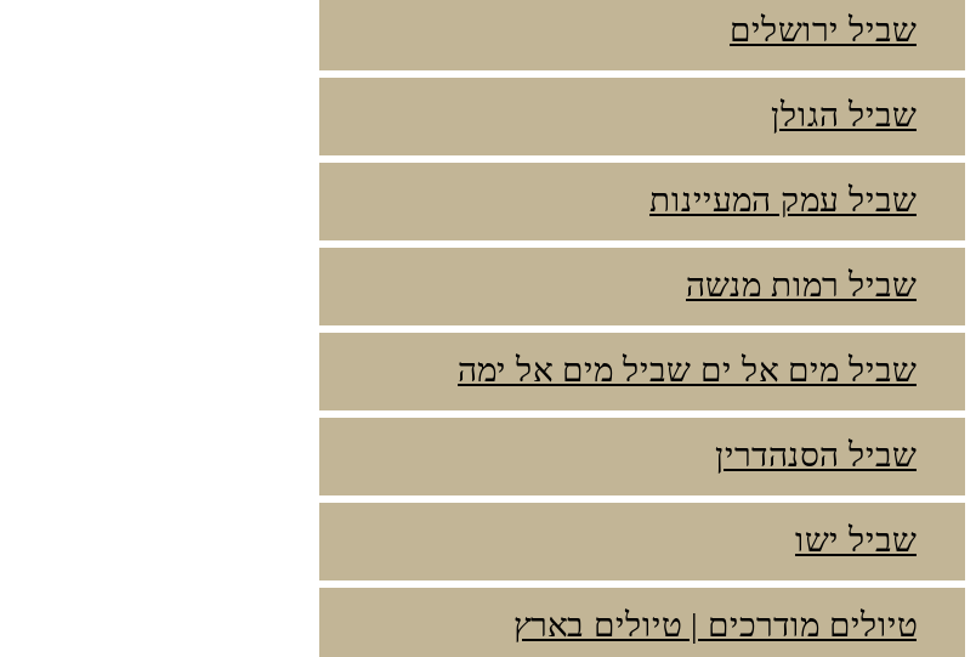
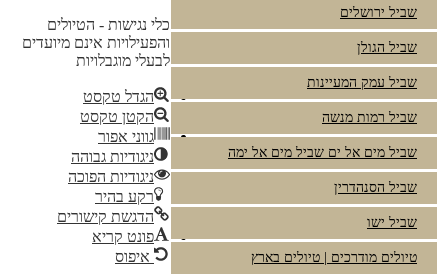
+ כלי נגישות - הטיולים
+ והפעילויות אינם מיועדים
+ לבעלי מוגבלויות
+ הגדל טקסט
+ הקטן טקסט
+ גווני אפור
+ ניגודיות גבוהה
+ ניגודיות הפוכה
+ רקע בהיר
+ הדגשת קישורים
+ פונט קריא
+ איפוס
